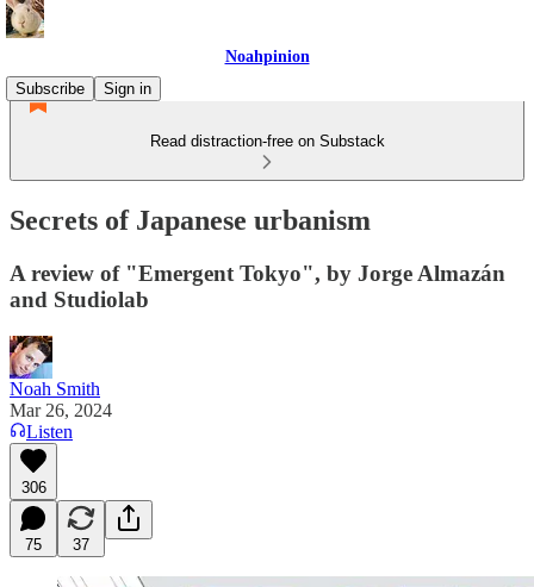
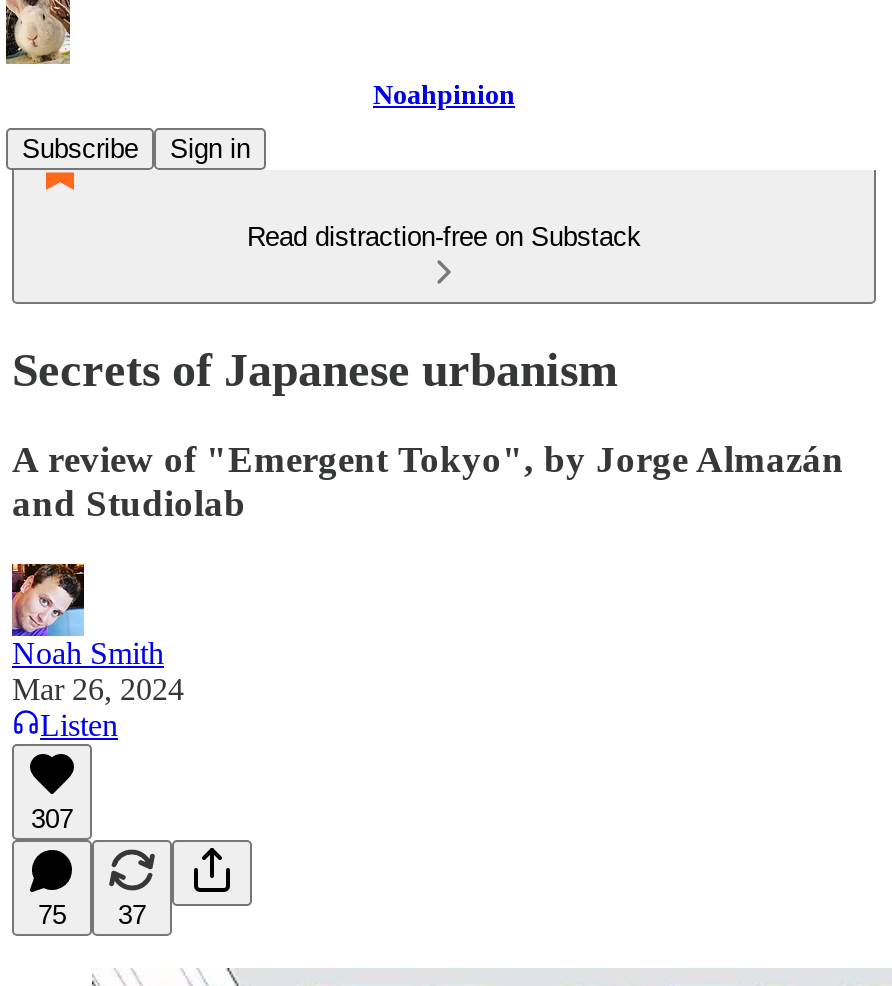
- 306
+ 307
